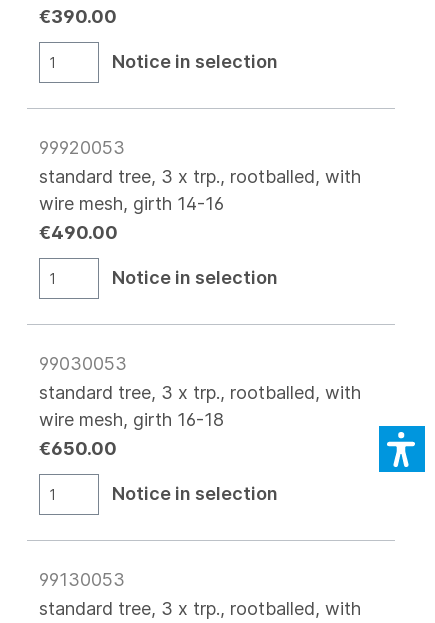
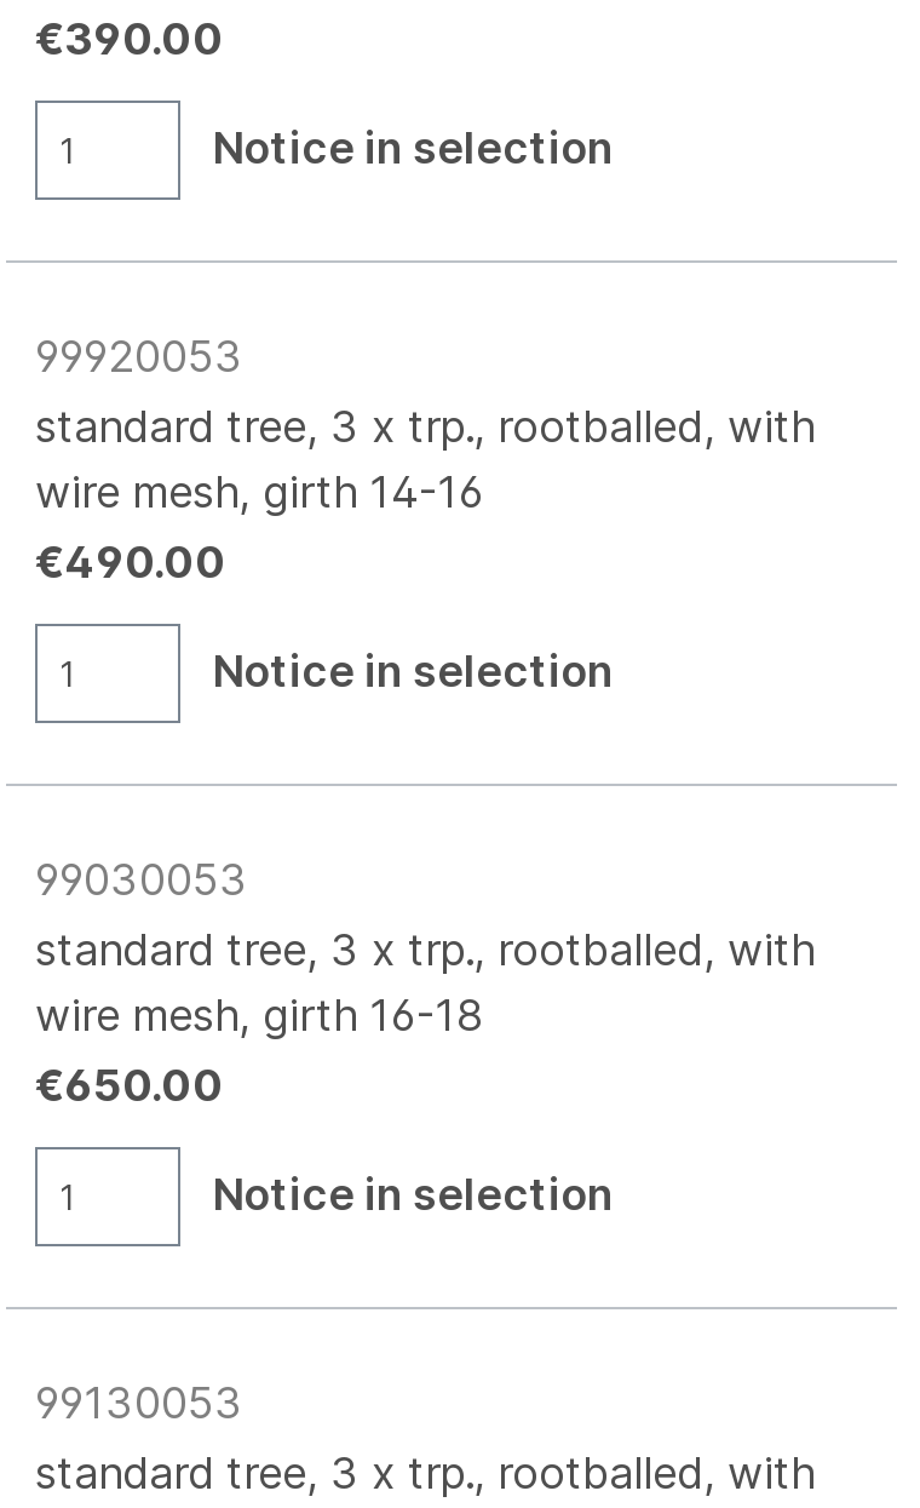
- [image]
